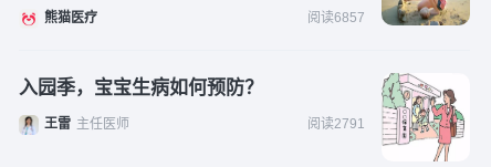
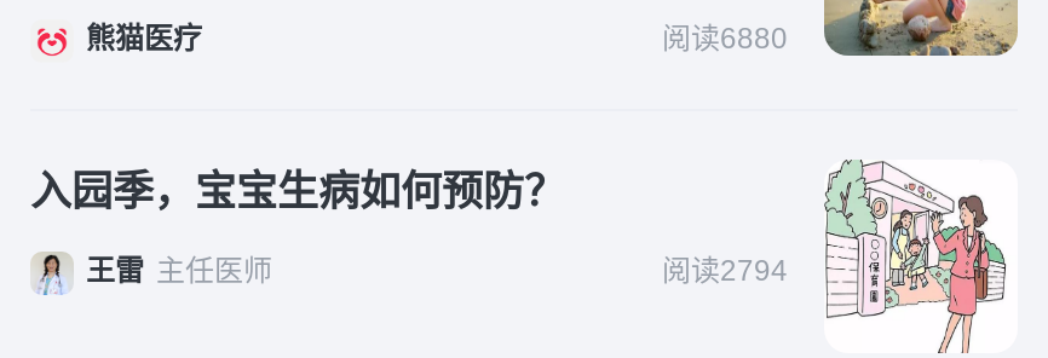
- 阅读6857
+ 阅读6880

- 阅读2791
+ 阅读2794
